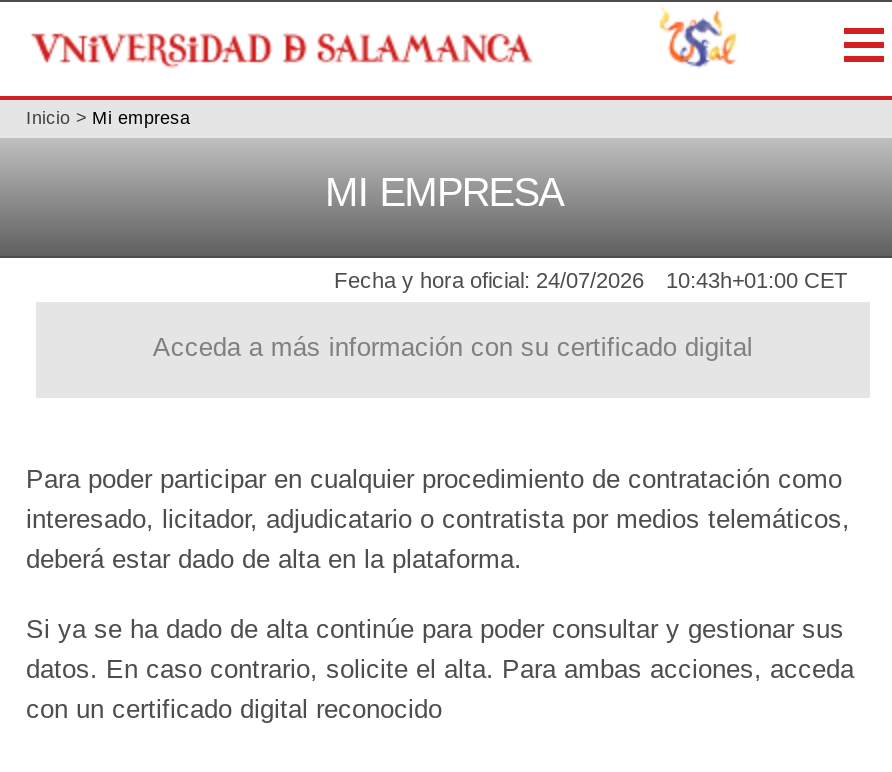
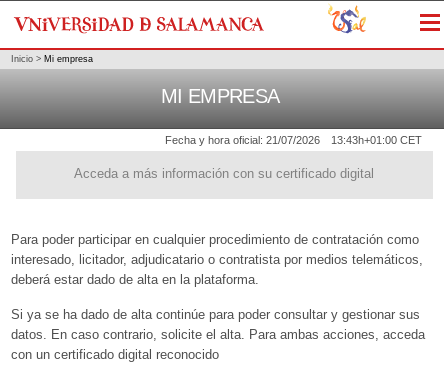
- Fecha y hora oficial: 24/07/2026
+ Fecha y hora oficial: 21/07/2026

- 10:43h+01:00 CET
+ 13:43h+01:00 CET
